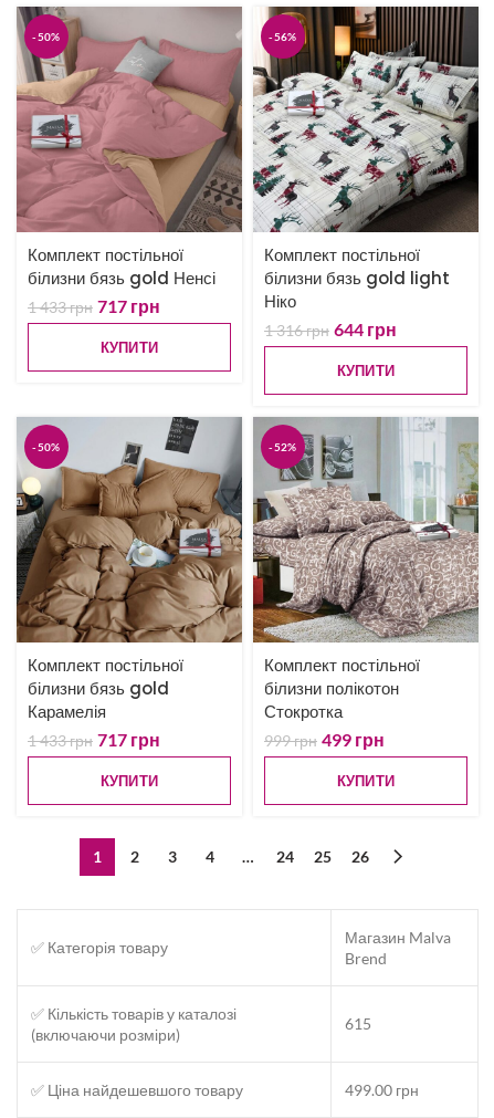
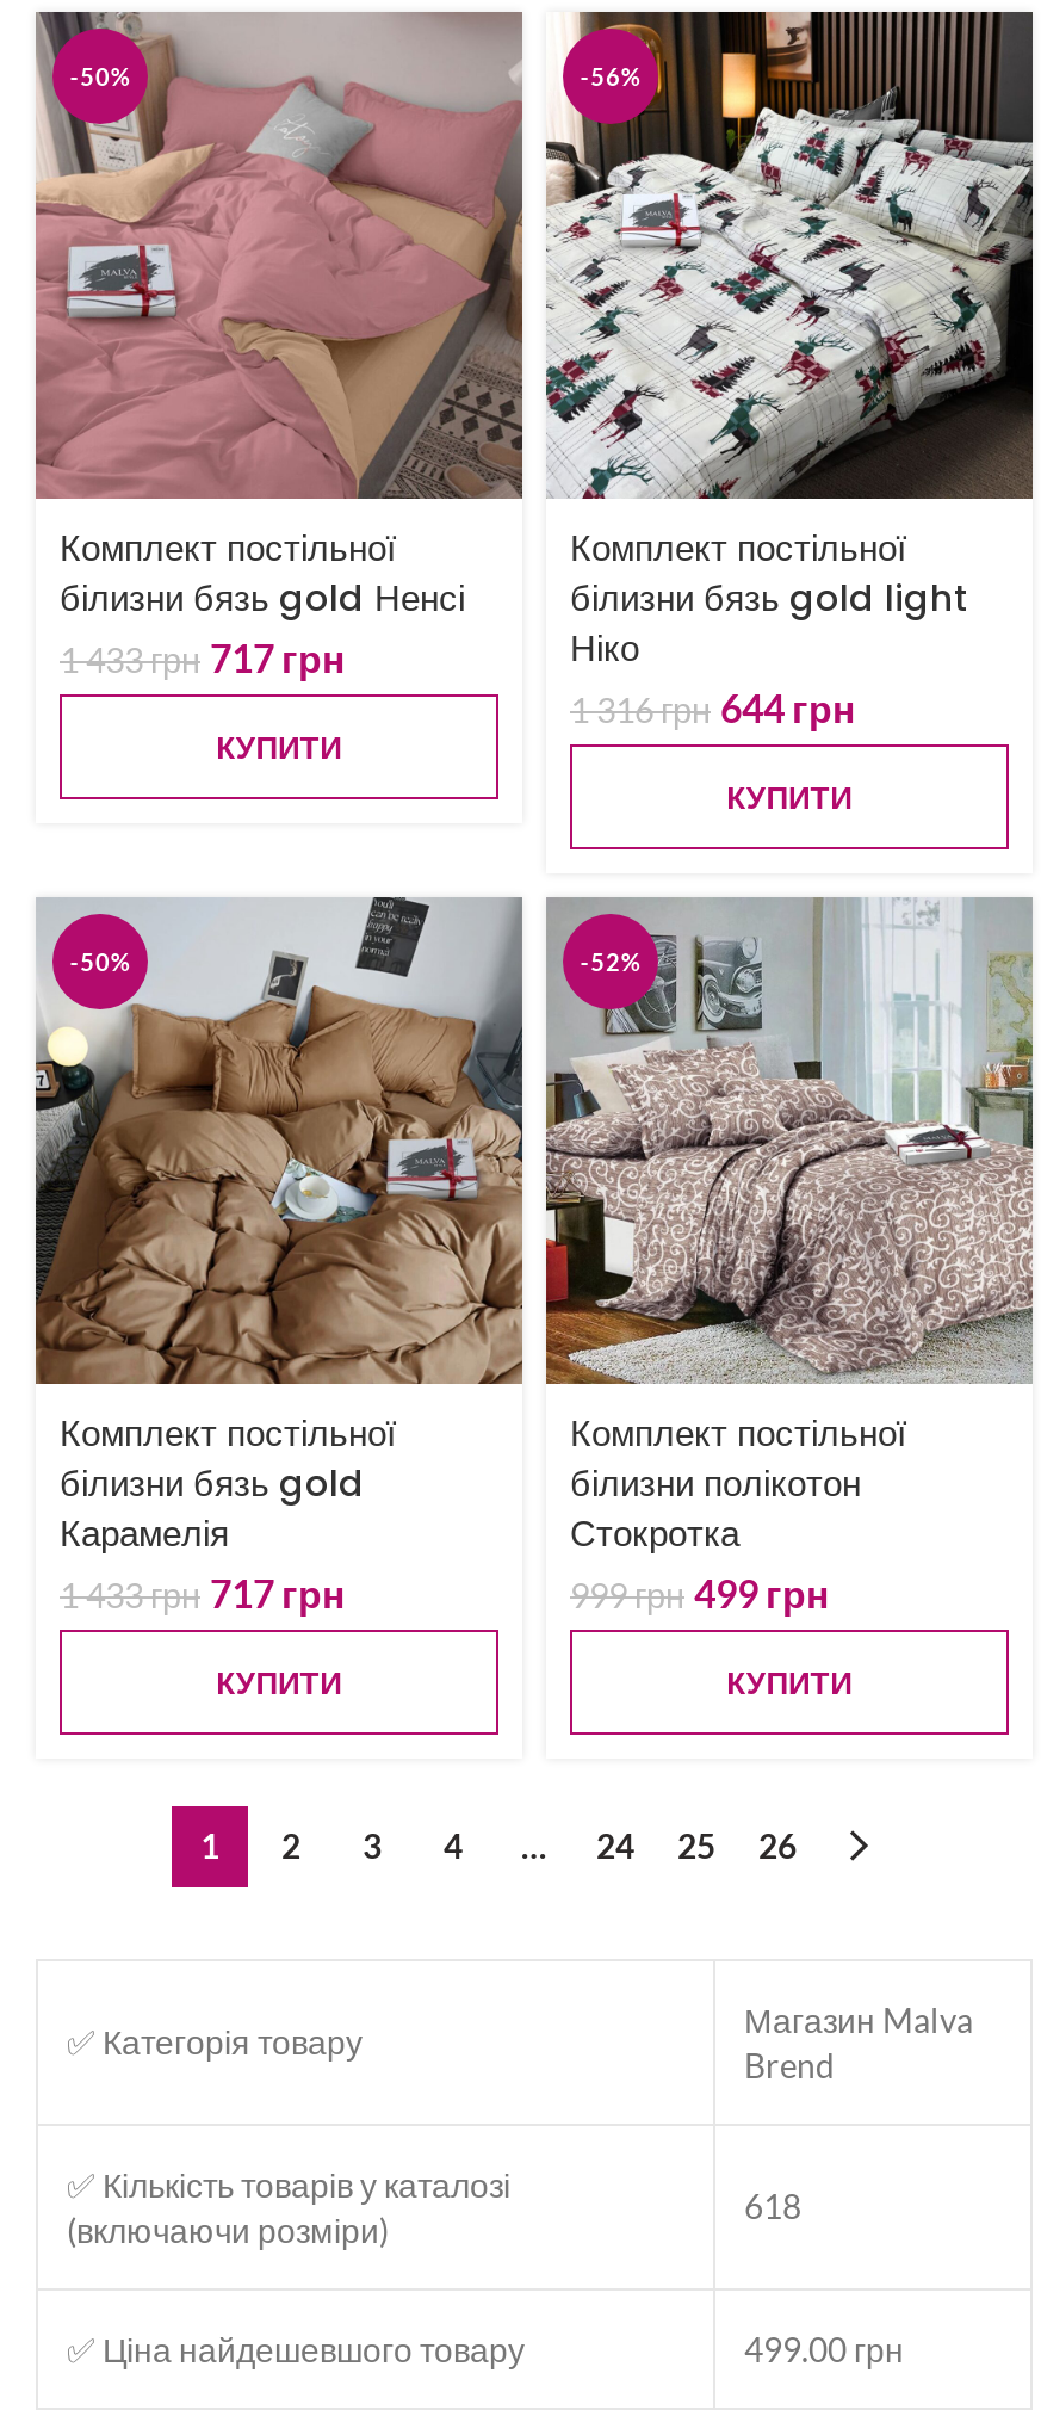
- 615
+ 618
